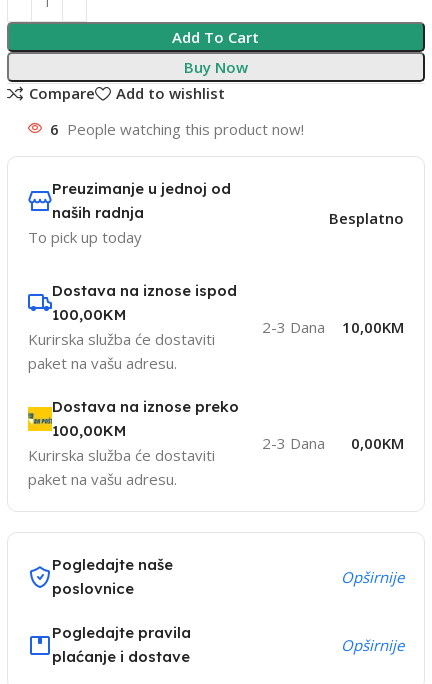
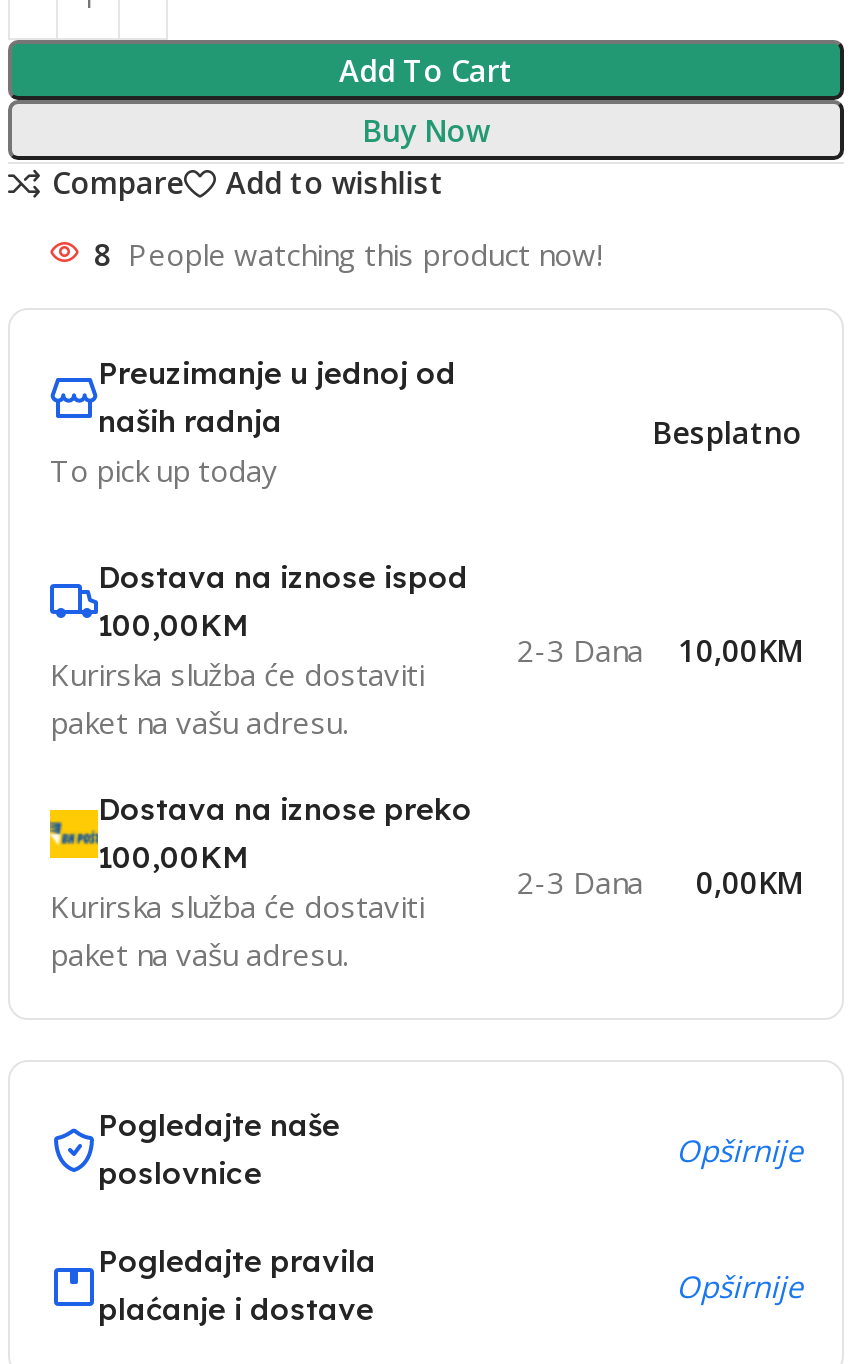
- 6 People watching this product now!
+ 8 People watching this product now!
